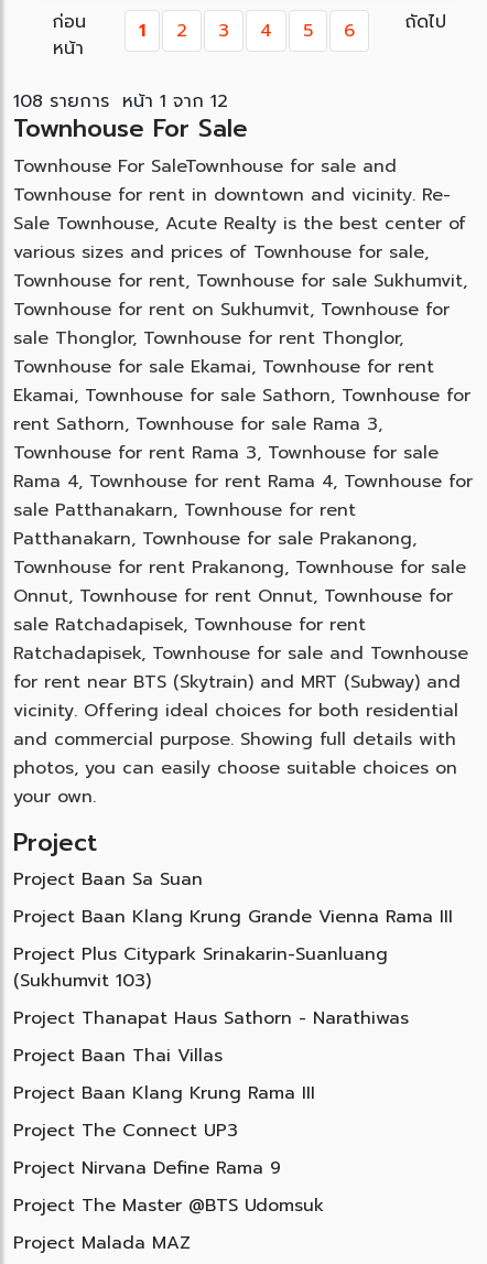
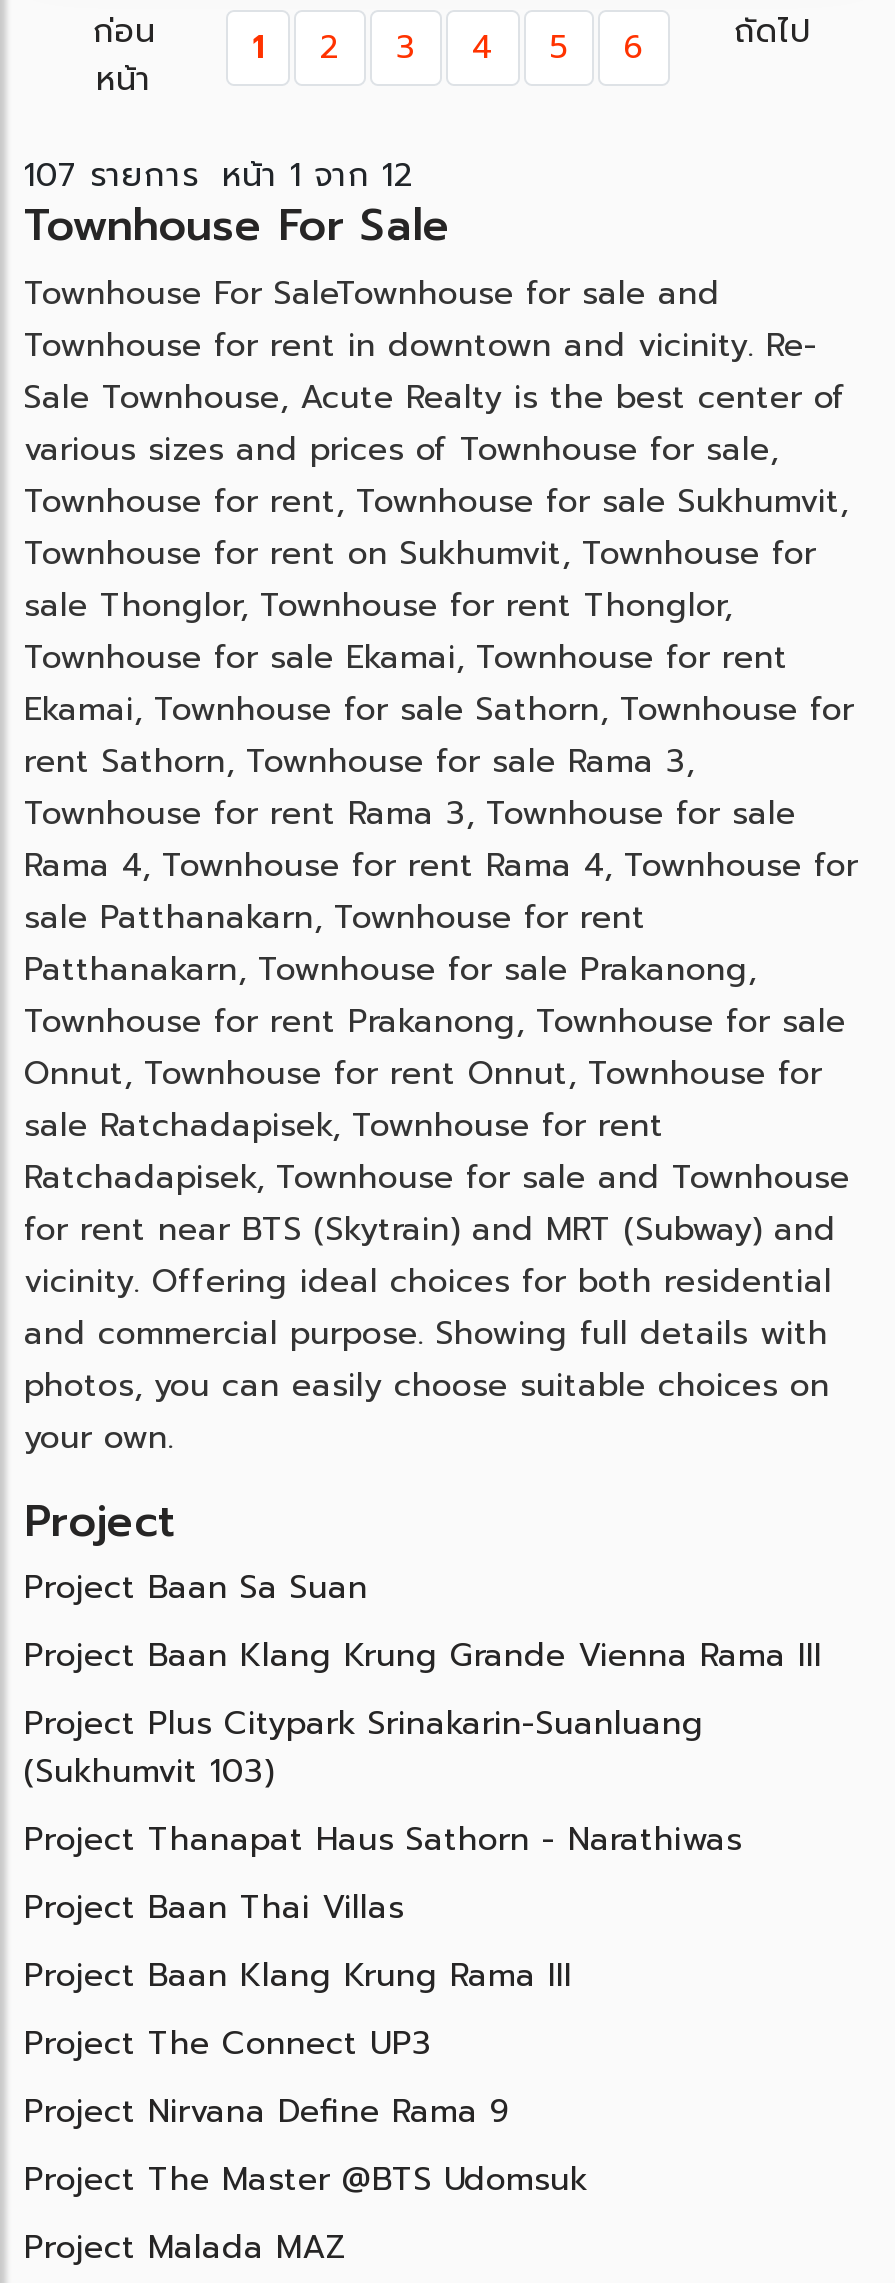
- 108 รายการ หน้า 1 จาก 12
+ 107 รายการ หน้า 1 จาก 12
